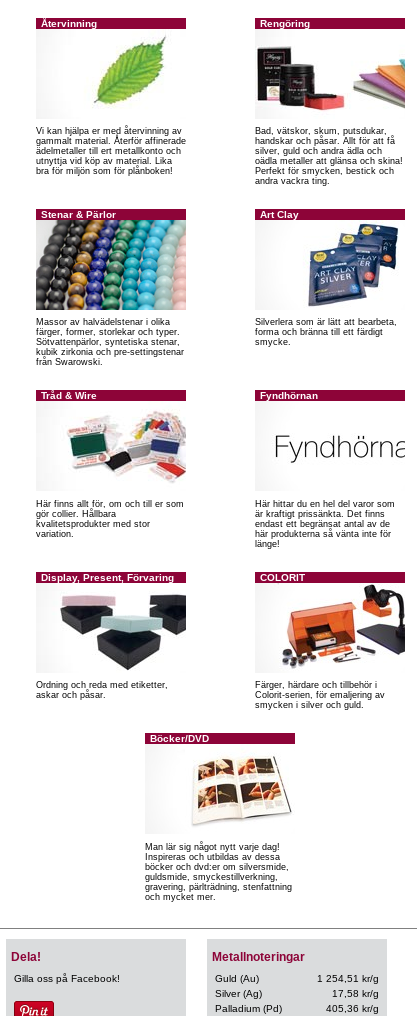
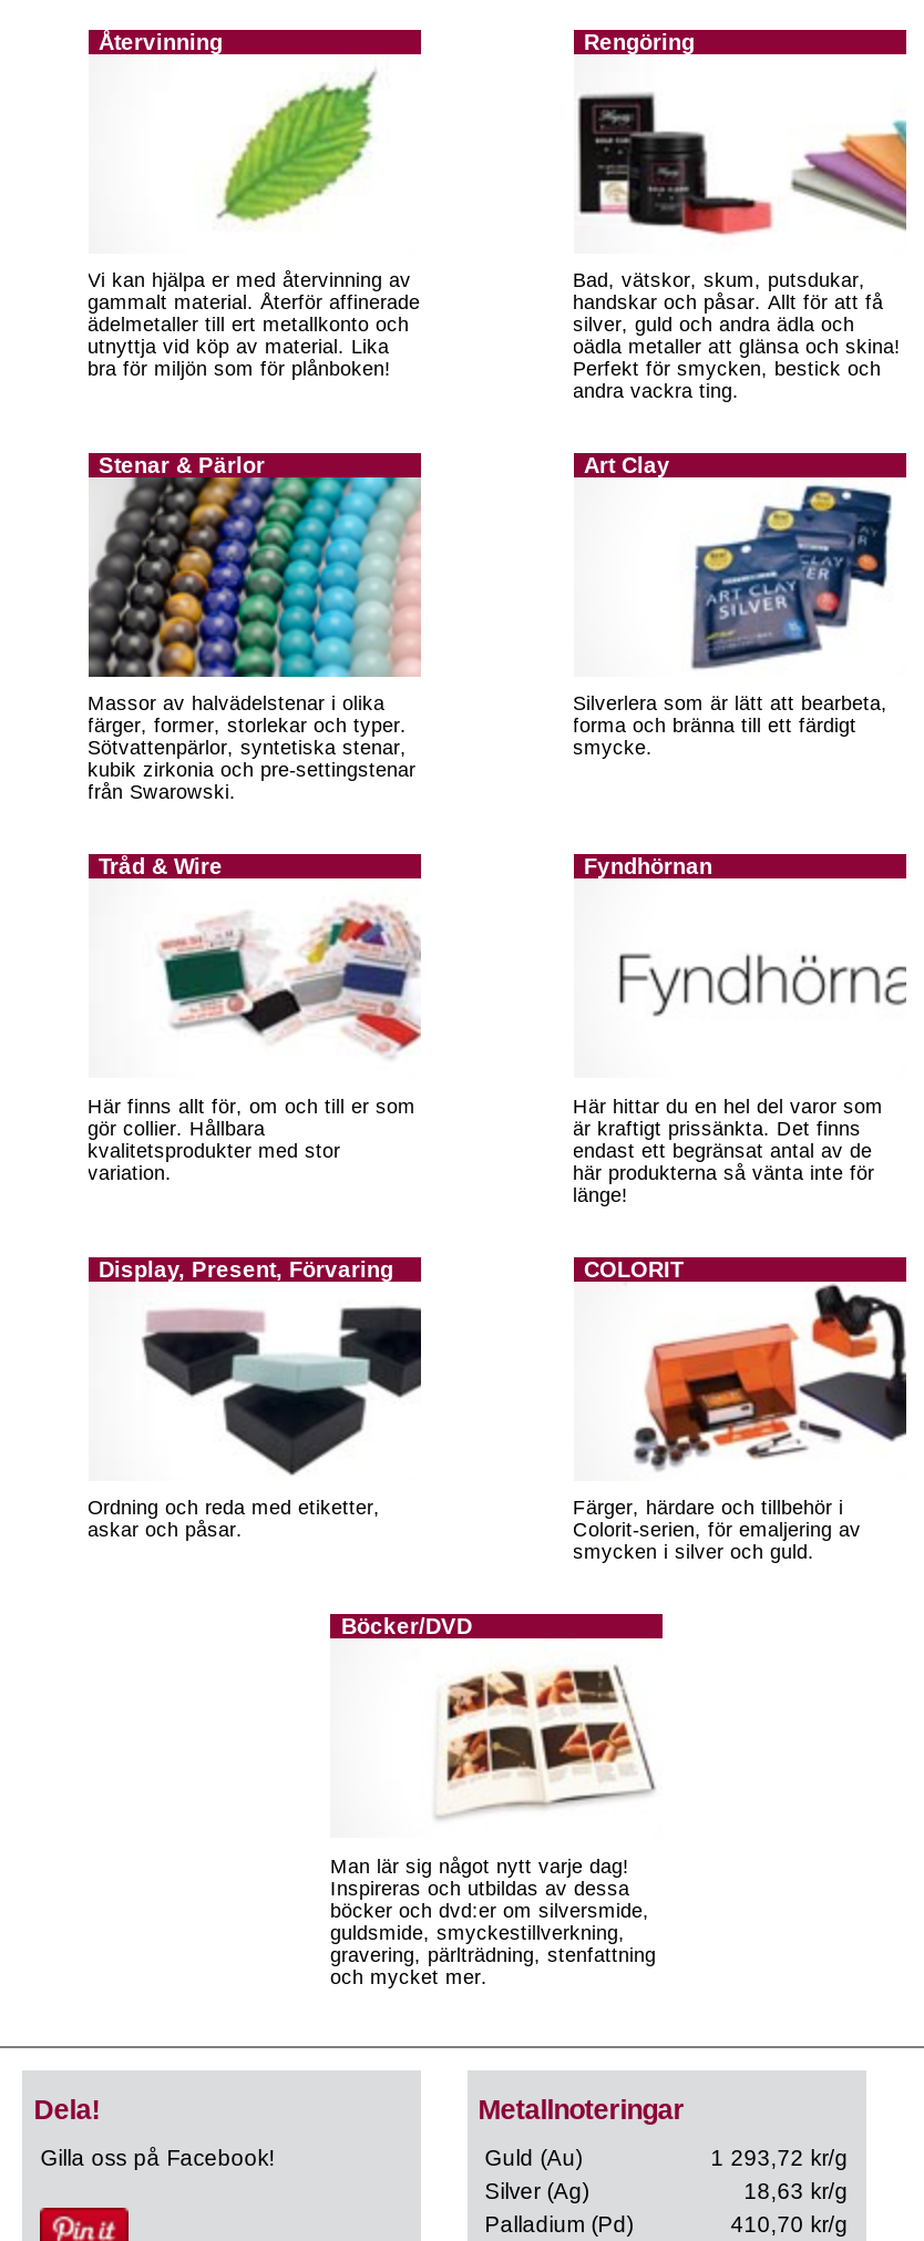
- 1 254,51 kr/g
+ 1 293,72 kr/g

- 17,58 kr/g
+ 18,63 kr/g

- 405,36 kr/g
+ 410,70 kr/g
